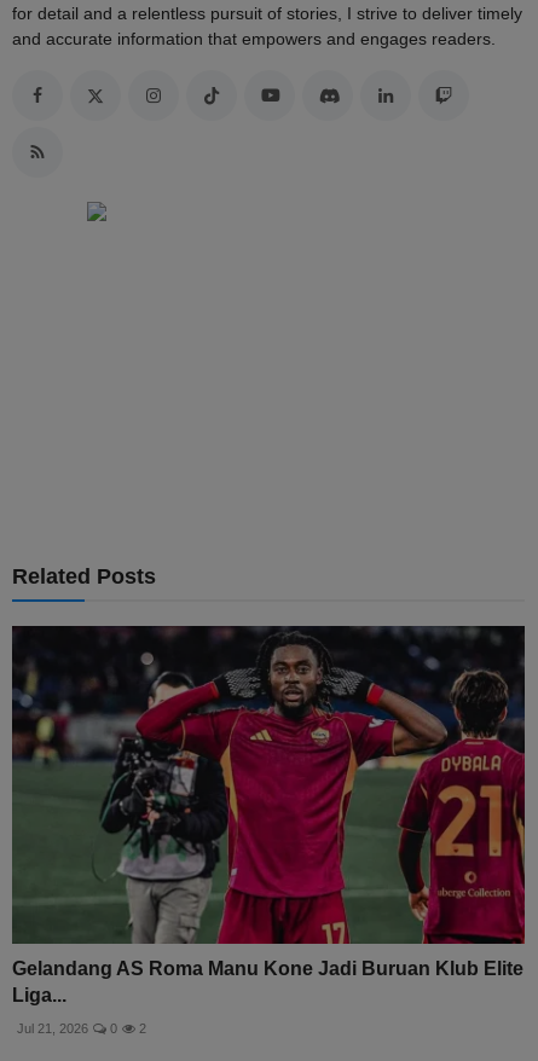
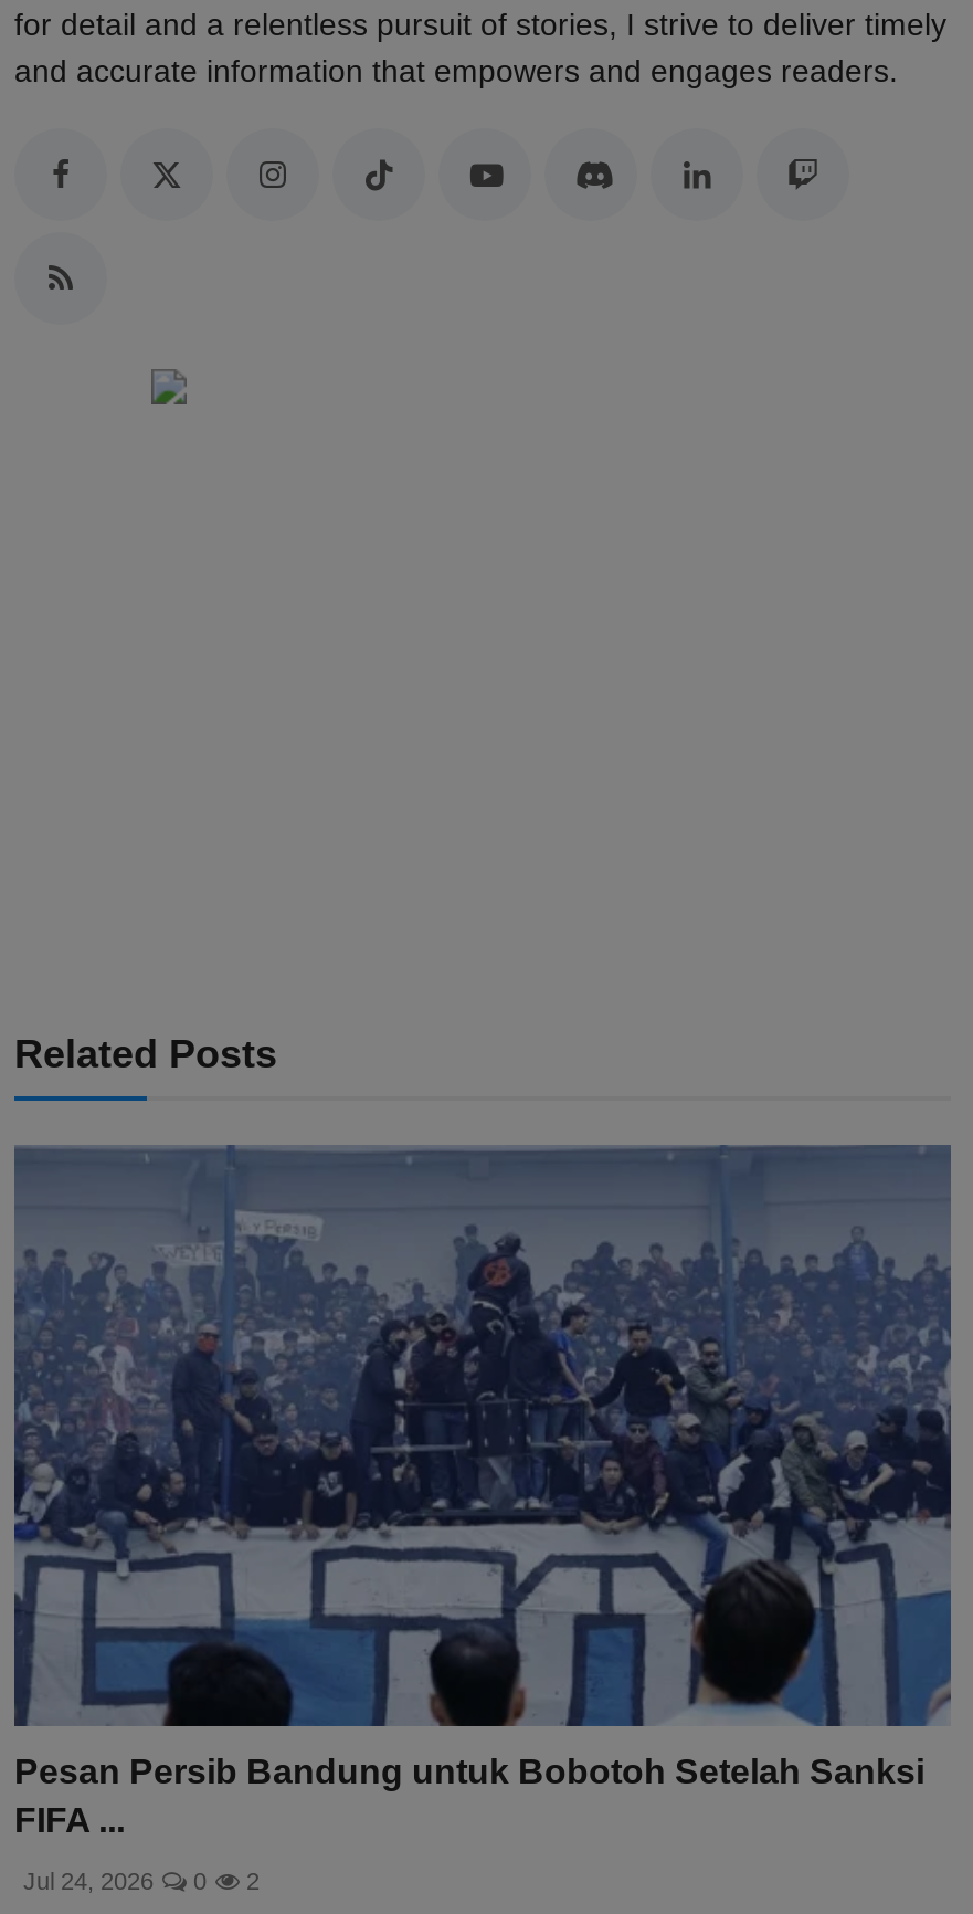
- [image]
- Gelandang AS Roma Manu Kone Jadi Buruan Klub Elite
- Liga...
+ [image]
+ Pesan Persib Bandung untuk Bobotoh Setelah Sanksi
+ FIFA ...

- Jul 21, 2026 0 2
+ Jul 24, 2026 0 2
